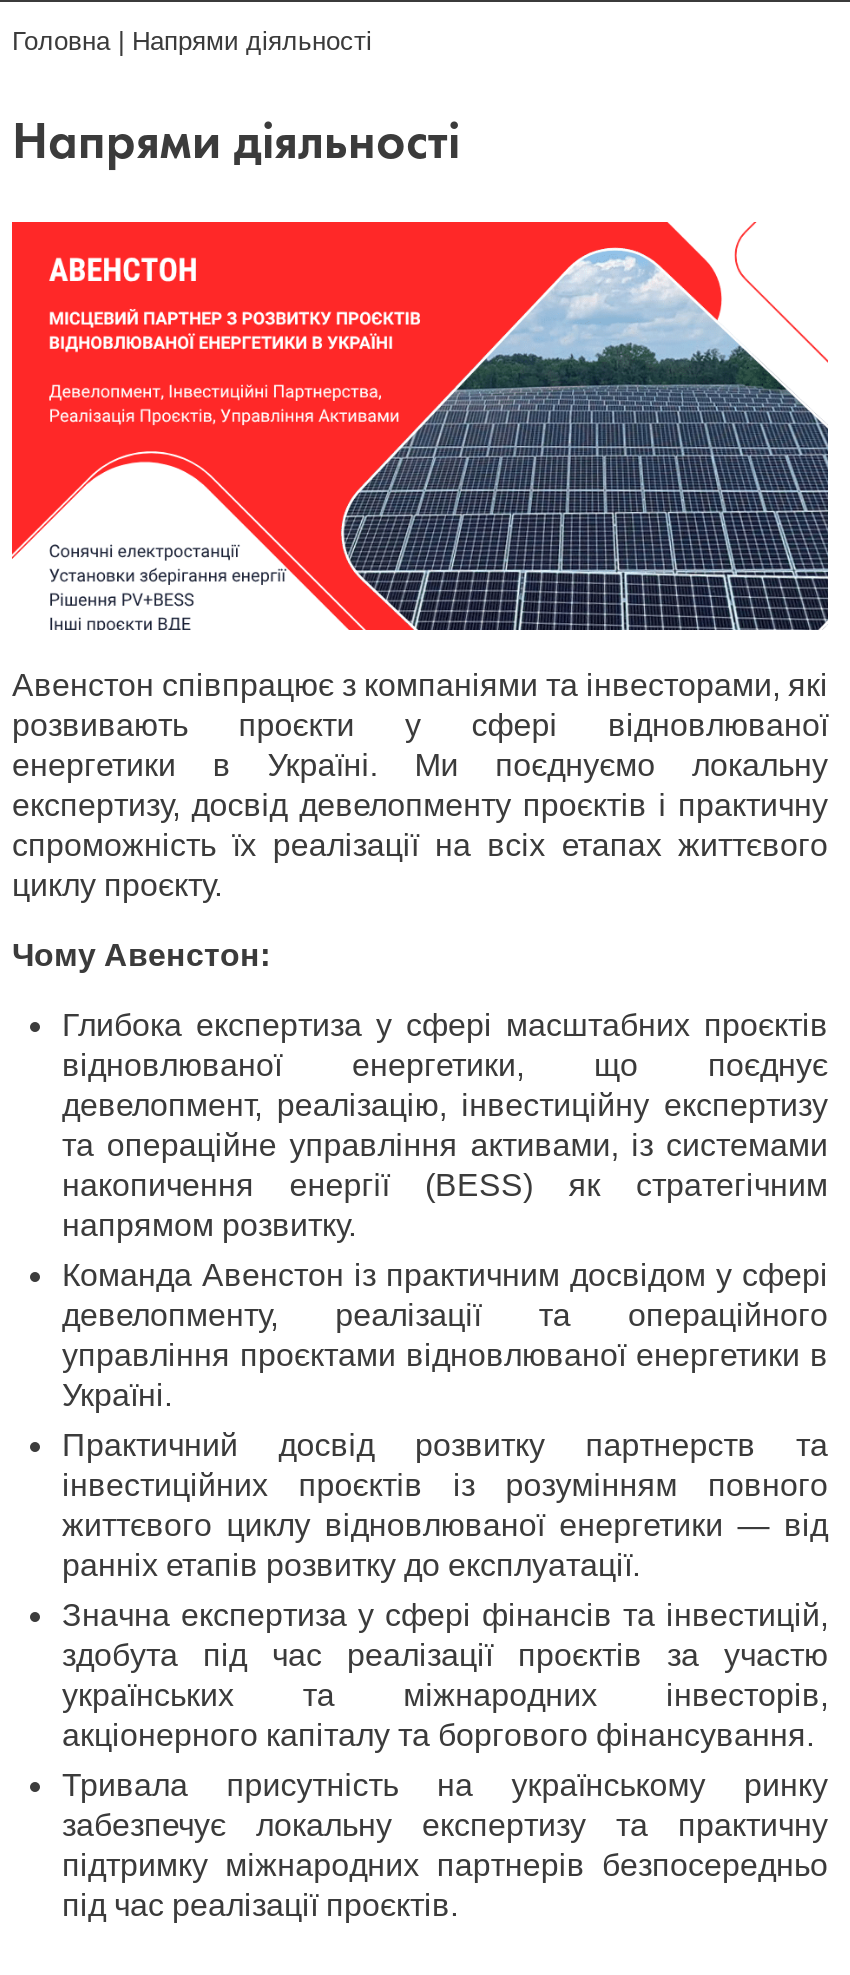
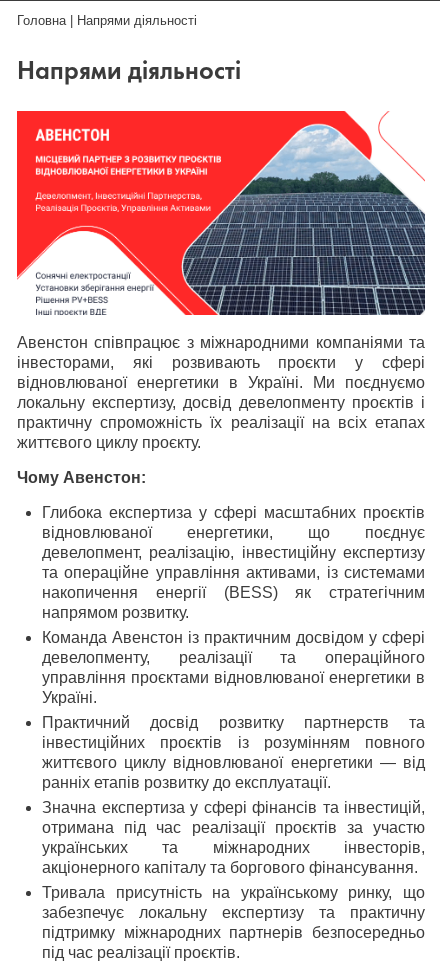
- Авенстон співпрацює з компаніями та інвесторами, які
- розвивають проєкти у сфері відновлюваної
- енергетики в Україні. Ми поєднуємо локальну
- експертизу, досвід девелопменту проєктів і практичну
- спроможність їх реалізації на всіх етапах життєвого
- циклу проєкту.
+ Авенстон співпрацює з міжнародними компаніями та
+ інвесторами, які розвивають проєкти у сфері
+ відновлюваної енергетики в Україні. Ми поєднуємо
+ локальну експертизу, досвід девелопменту проєктів і
+ практичну спроможність їх реалізації на всіх етапах
+ життєвого циклу проєкту.

- здобута під час реалізації проєктів за участю
+ отримана під час реалізації проєктів за участю

- Тривала присутність на українському ринку
+ Тривала присутність на українському ринку, що
